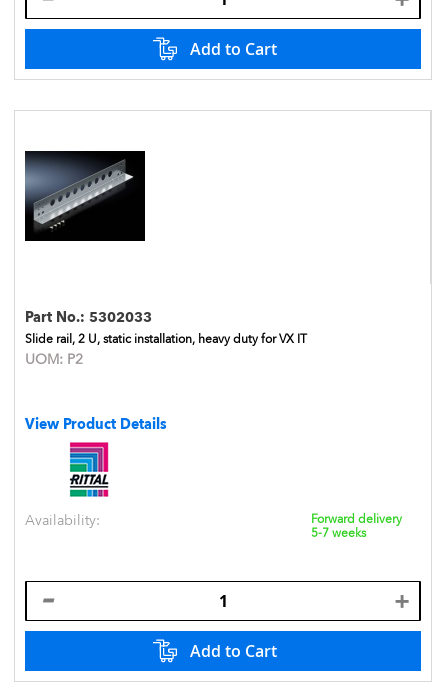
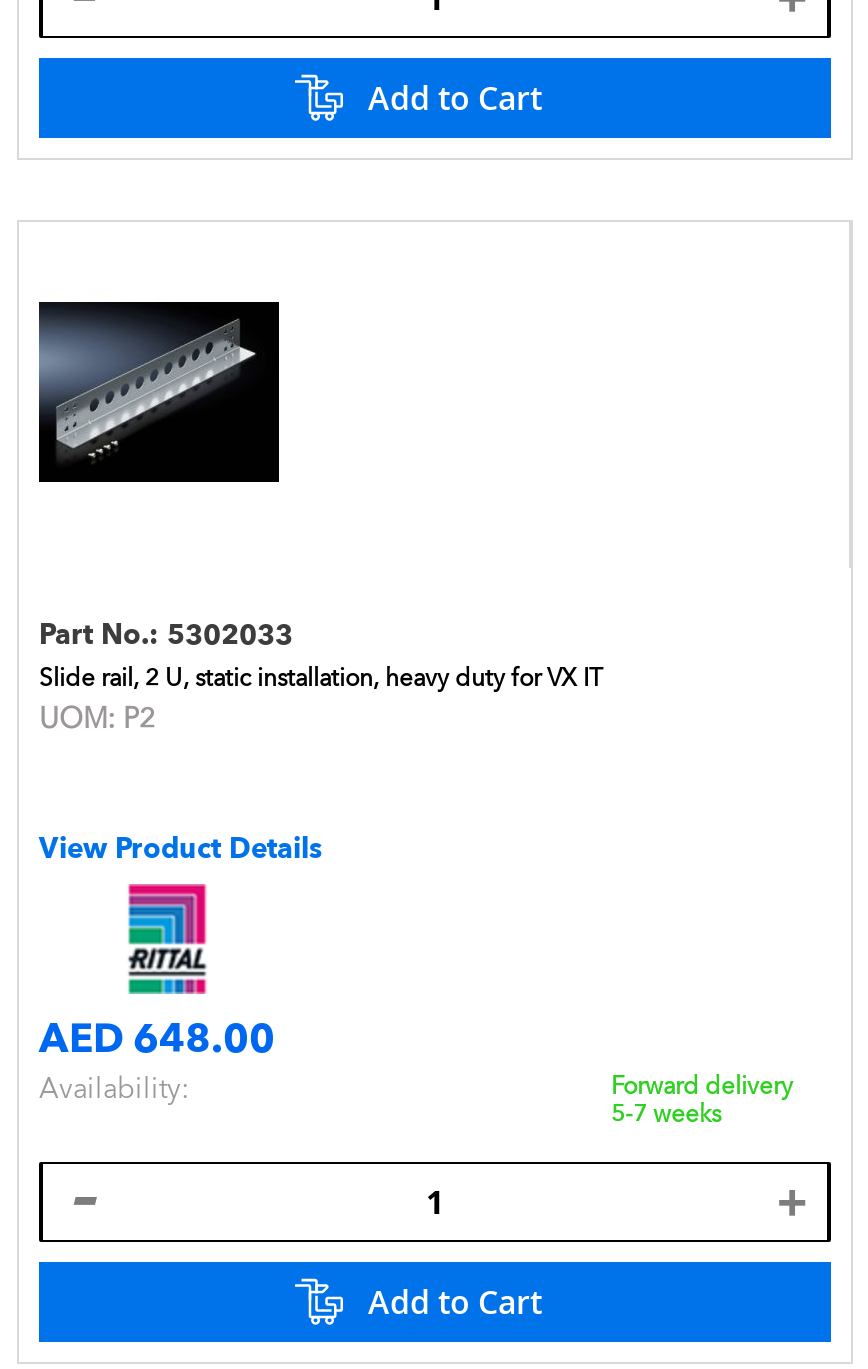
+ AED 648.00

moved down: Availability: | Forward delivery | 5-7 weeks
